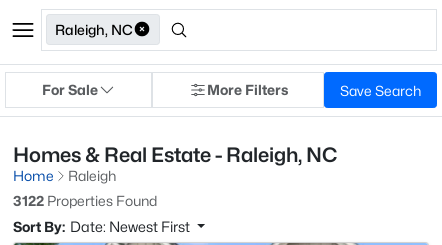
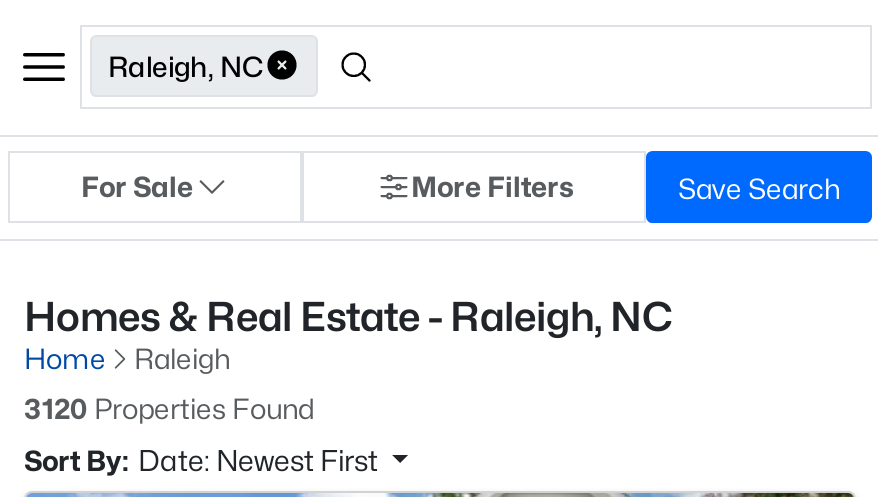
- 3122 Properties Found
+ 3120 Properties Found
